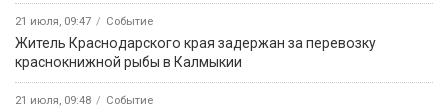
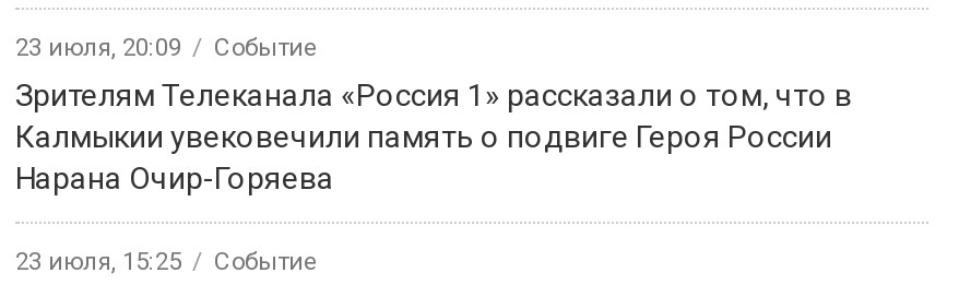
- 21 июля, 09:47 Событие
+ 23 июля, 20:09 Событие

- Житель Краснодарского края задержан за перевозку
- краснокнижной рыбы в Калмыкии
+ Зрителям Телеканала «Россия 1» рассказали о том, что в
+ Калмыкии увековечили память о подвиге Героя России
+ Нарана Очир-Горяева

- 21 июля, 09:48 Событие
+ 23 июля, 15:25 Событие
